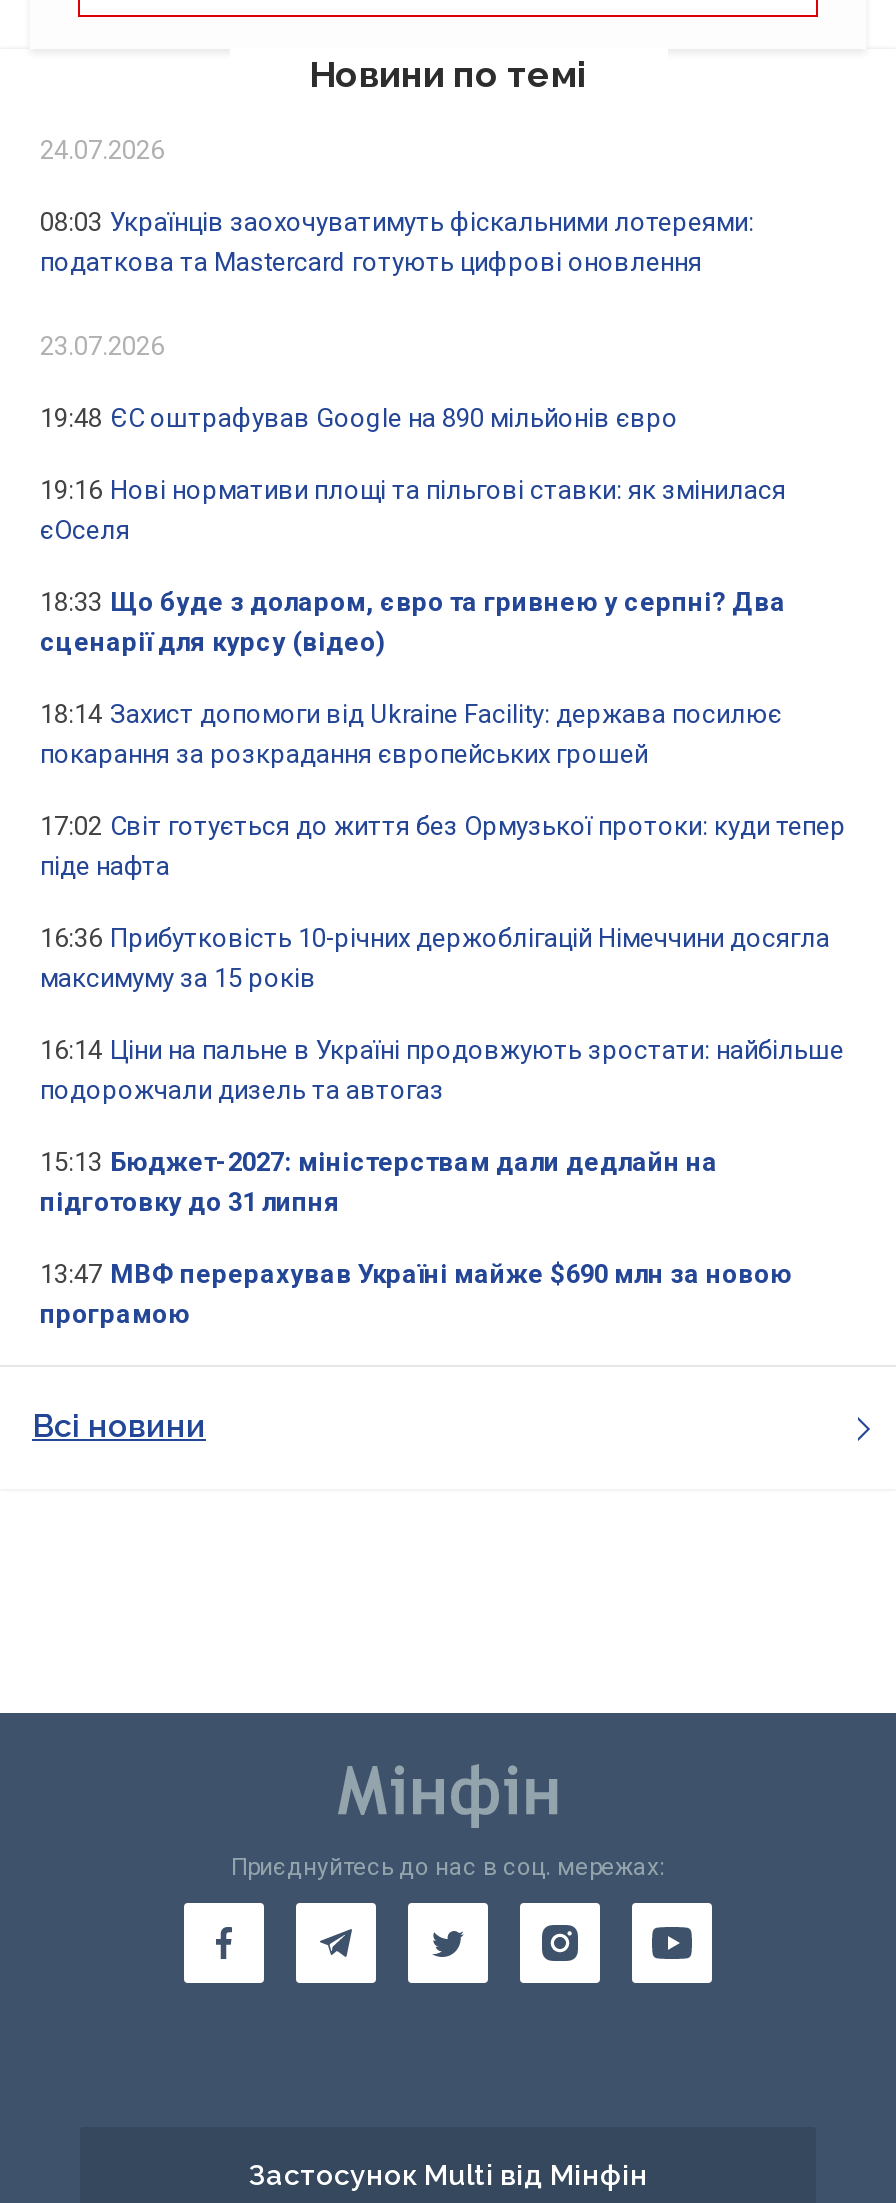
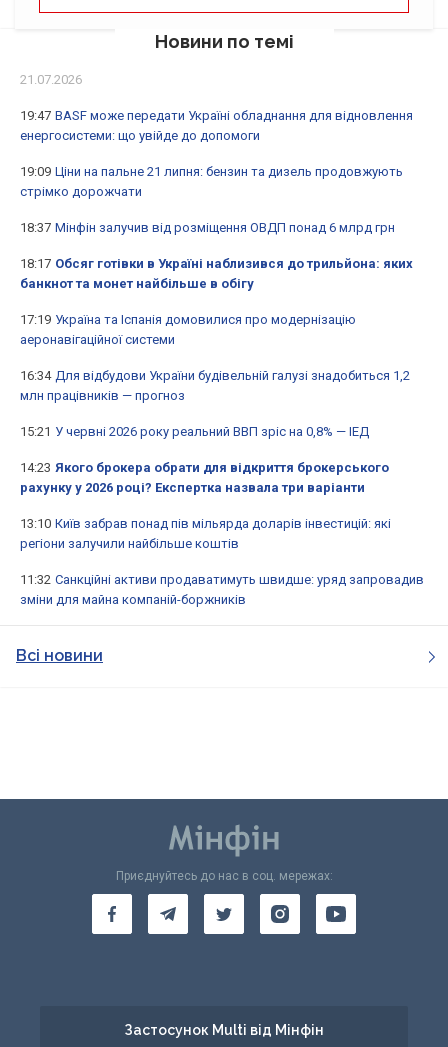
- 24.07.2026
- 08:03 Українців заохочуватимуть фіскальними лотереями:
- податкова та Mastercard готують цифрові оновлення
- 23.07.2026
- 19:48 ЄС оштрафував Google на 890 мільйонів євро
- 19:16 Нові нормативи площі та пільгові ставки: як змінилася
- єОселя
- 18:33 Що буде з доларом, євро та гривнею у серпні? Два
- сценарії для курсу (відео)
- 18:14 Захист допомоги від Ukraine Facility: держава посилює
- покарання за розкрадання європейських грошей
- 17:02 Світ готується до життя без Ормузької протоки: куди тепер
- піде нафта
- 16:36 Прибутковість 10-річних держоблігацій Німеччини досягла
- максимуму за 15 років
- 16:14 Ціни на пальне в Україні продовжують зростати: найбільше
- подорожчали дизель та автогаз
- 15:13 Бюджет-2027: міністерствам дали дедлайн на
- підготовку до 31 липня
- 13:47 МВФ перерахував Україні майже $690 млн за новою
- програмою
+ 21.07.2026
+ 19:47 BASF може передати Україні обладнання для відновлення
+ енергосистеми: що увійде до допомоги
+ 19:09 Ціни на пальне 21 липня: бензин та дизель продовжують
+ стрімко дорожчати
+ 18:37 Мінфін залучив від розміщення ОВДП понад 6 млрд грн
+ 18:17 Обсяг готівки в Україні наблизився до трильйона: яких
+ банкнот та монет найбільше в обігу
+ 17:19 Україна та Іспанія домовилися про модернізацію
+ аеронавігаційної системи
+ 16:34 Для відбудови України будівельній галузі знадобиться 1,2
+ млн працівників — прогноз
+ 15:21 У червні 2026 року реальний ВВП зріс на 0,8% — ІЕД
+ 14:23 Якого брокера обрати для відкриття брокерського
+ рахунку у 2026 році? Експертка назвала три варіанти
+ 13:10 Київ забрав понад пів мільярда доларів інвестицій: які
+ регіони залучили найбільше коштів
+ 11:32 Санкційні активи продаватимуть швидше: уряд запровадив
+ зміни для майна компаній-боржників
